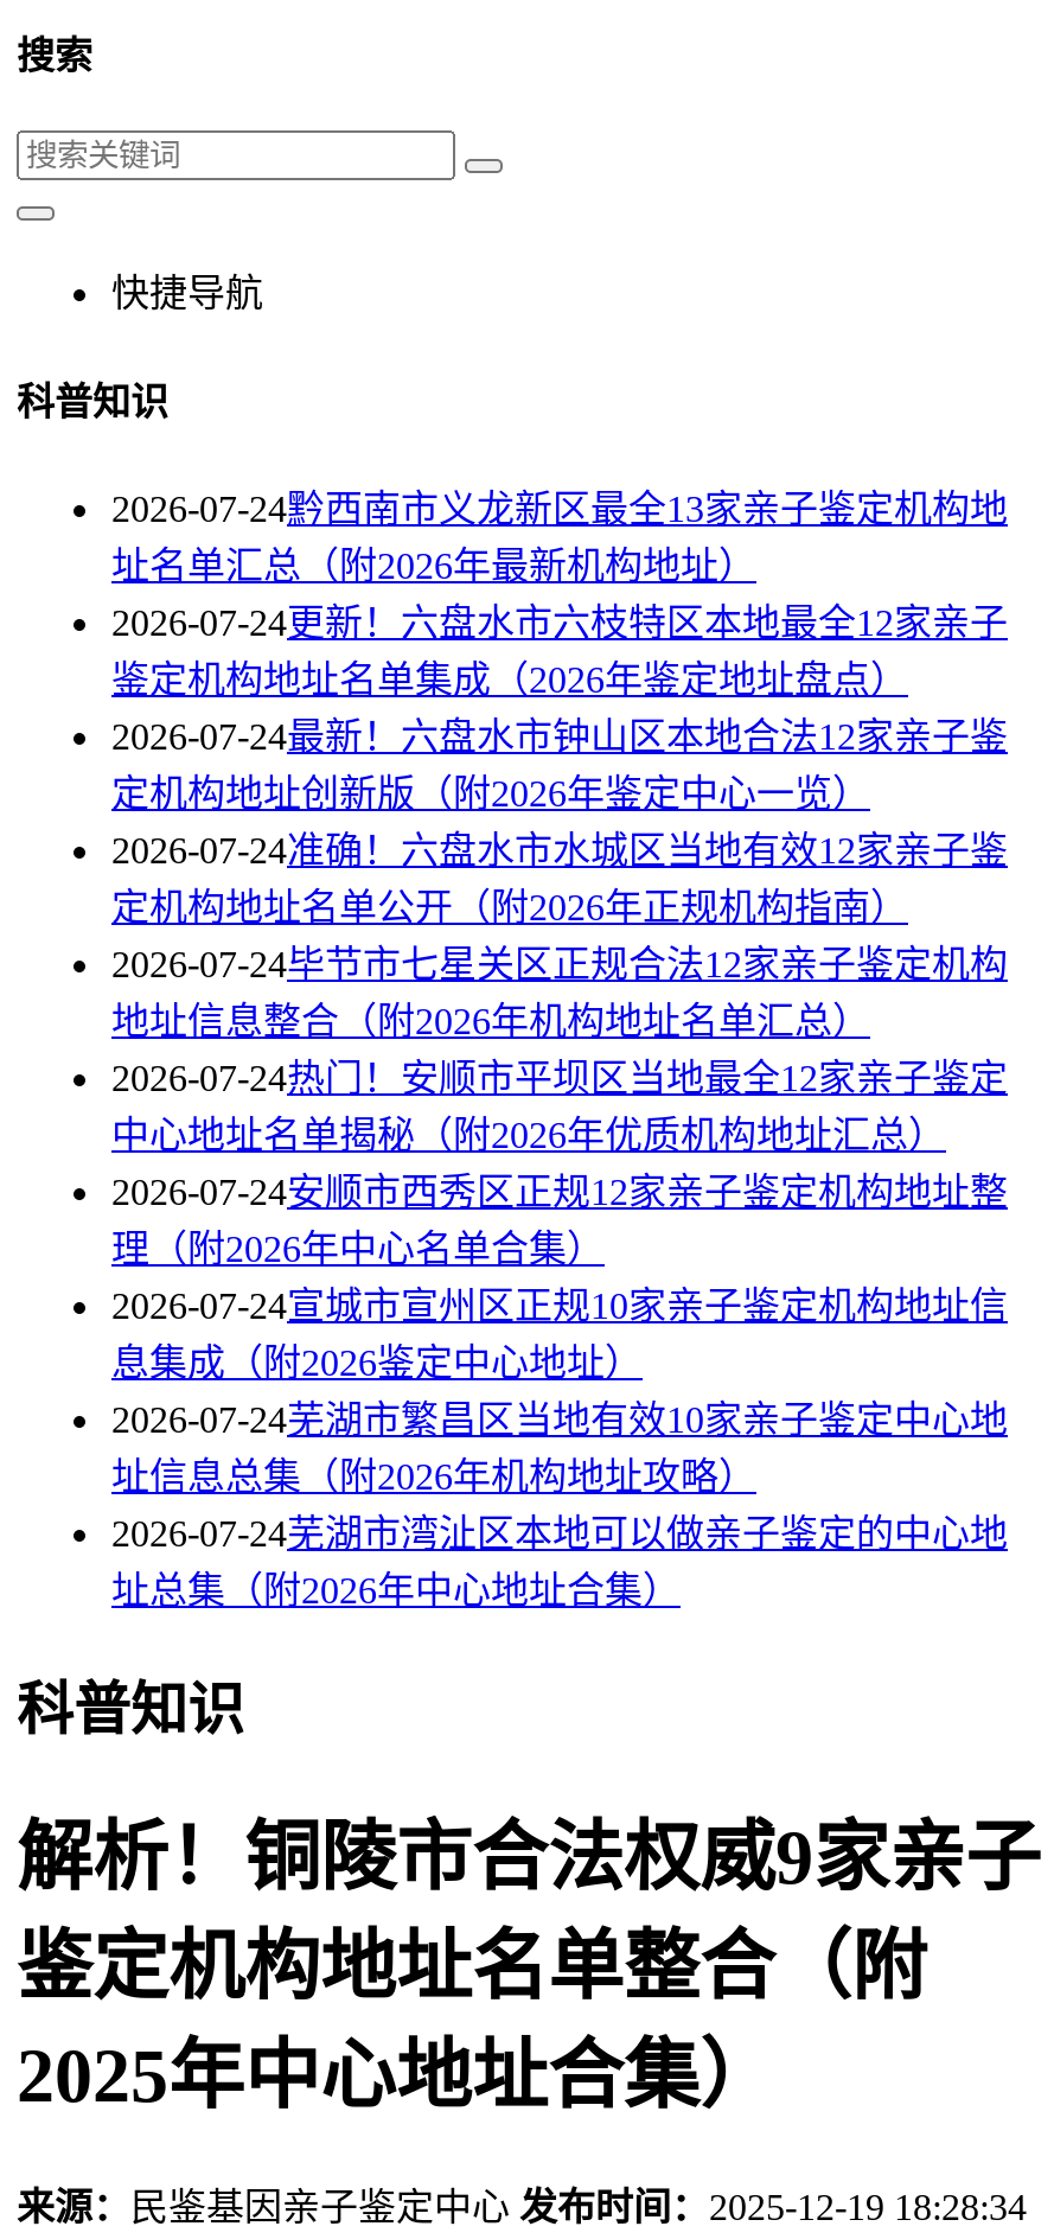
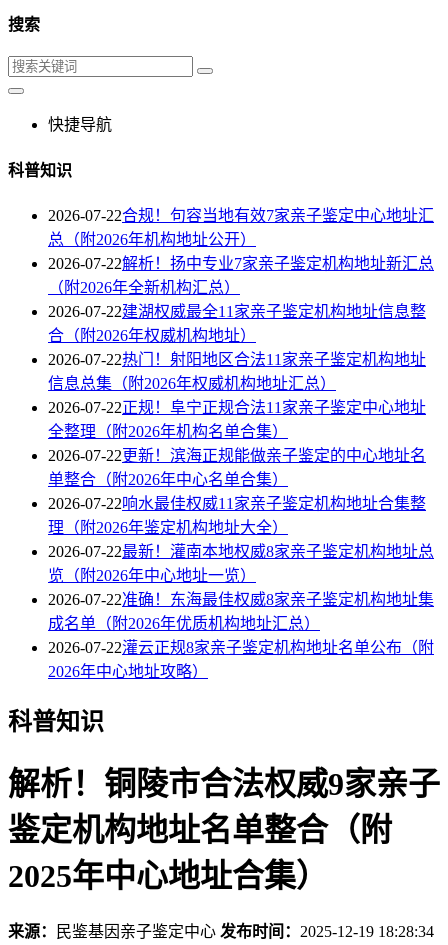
- 2026-07-24黔西南市义龙新区最全13家亲子鉴定机构地
- 址名单汇总（附2026年最新机构地址）
- 2026-07-24更新！六盘水市六枝特区本地最全12家亲子
- 鉴定机构地址名单集成（2026年鉴定地址盘点）
- 2026-07-24最新！六盘水市钟山区本地合法12家亲子鉴
- 定机构地址创新版（附2026年鉴定中心一览）
- 2026-07-24准确！六盘水市水城区当地有效12家亲子鉴
- 定机构地址名单公开（附2026年正规机构指南）
- 2026-07-24毕节市七星关区正规合法12家亲子鉴定机构
- 地址信息整合（附2026年机构地址名单汇总）
- 2026-07-24热门！安顺市平坝区当地最全12家亲子鉴定
- 中心地址名单揭秘（附2026年优质机构地址汇总）
- 2026-07-24安顺市西秀区正规12家亲子鉴定机构地址整
- 理（附2026年中心名单合集）
- 2026-07-24宣城市宣州区正规10家亲子鉴定机构地址信
- 息集成（附2026鉴定中心地址）
- 2026-07-24芜湖市繁昌区当地有效10家亲子鉴定中心地
- 址信息总集（附2026年机构地址攻略）
- 2026-07-24芜湖市湾沚区本地可以做亲子鉴定的中心地
- 址总集（附2026年中心地址合集）
+ 2026-07-22合规！句容当地有效7家亲子鉴定中心地址汇
+ 总（附2026年机构地址公开）
+ 2026-07-22解析！扬中专业7家亲子鉴定机构地址新汇总
+ （附2026年全新机构汇总）
+ 2026-07-22建湖权威最全11家亲子鉴定机构地址信息整
+ 合（附2026年权威机构地址）
+ 2026-07-22热门！射阳地区合法11家亲子鉴定机构地址
+ 信息总集（附2026年权威机构地址汇总）
+ 2026-07-22正规！阜宁正规合法11家亲子鉴定中心地址
+ 全整理（附2026年机构名单合集）
+ 2026-07-22更新！滨海正规能做亲子鉴定的中心地址名
+ 单整合（附2026年中心名单合集）
+ 2026-07-22响水最佳权威11家亲子鉴定机构地址合集整
+ 理（附2026年鉴定机构地址大全）
+ 2026-07-22最新！灌南本地权威8家亲子鉴定机构地址总
+ 览（附2026年中心地址一览）
+ 2026-07-22准确！东海最佳权威8家亲子鉴定机构地址集
+ 成名单（附2026年优质机构地址汇总）
+ 2026-07-22灌云正规8家亲子鉴定机构地址名单公布（附
+ 2026年中心地址攻略）
